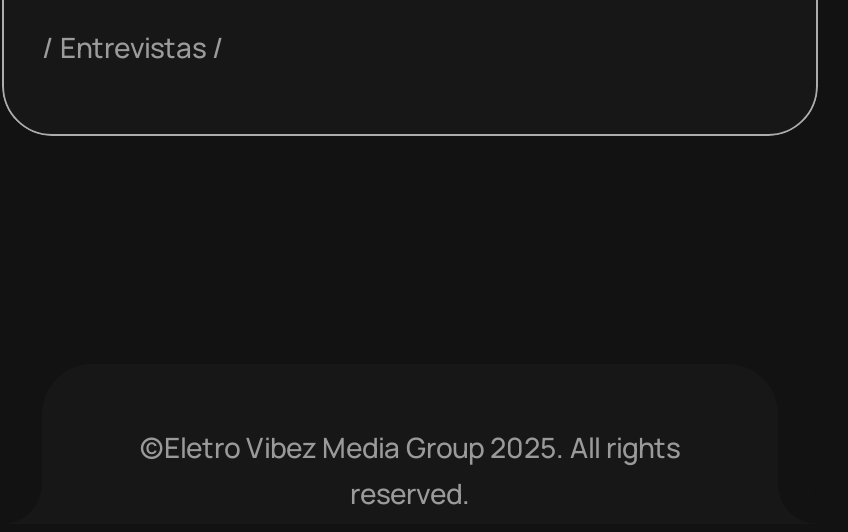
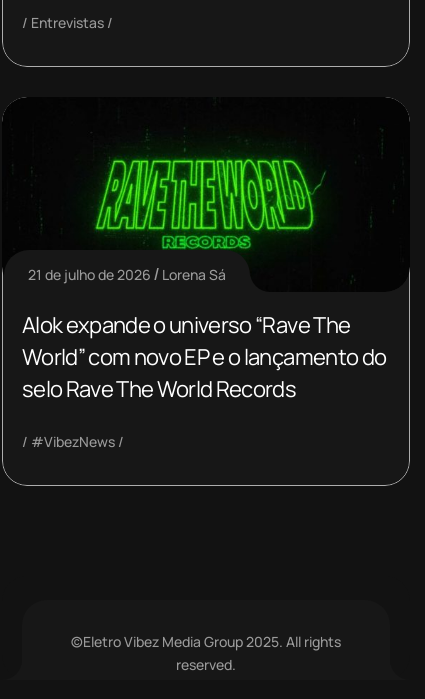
+ [image]
+ 21 de julho de 2026 Lorena Sá
+ Alok expande o universo “Rave The
+ World” com novo EP e o lançamento do
+ selo Rave The World Records
+ #VibezNews
